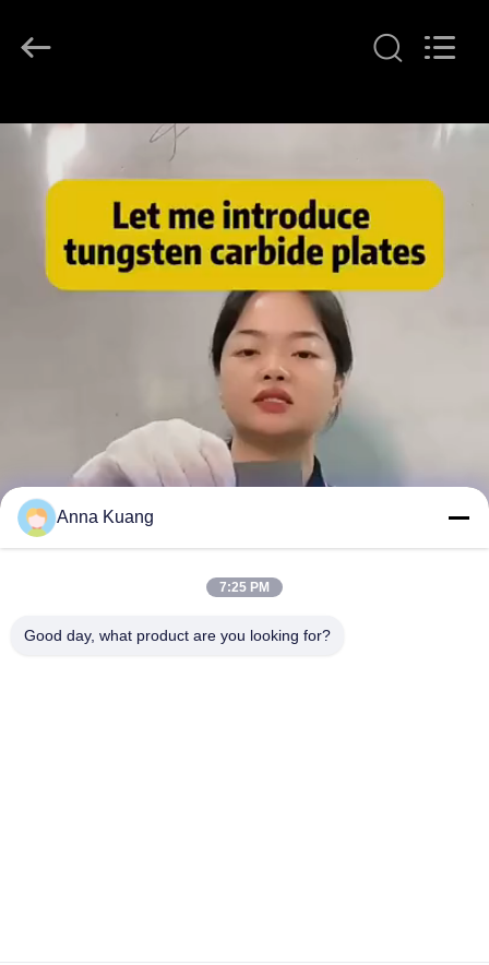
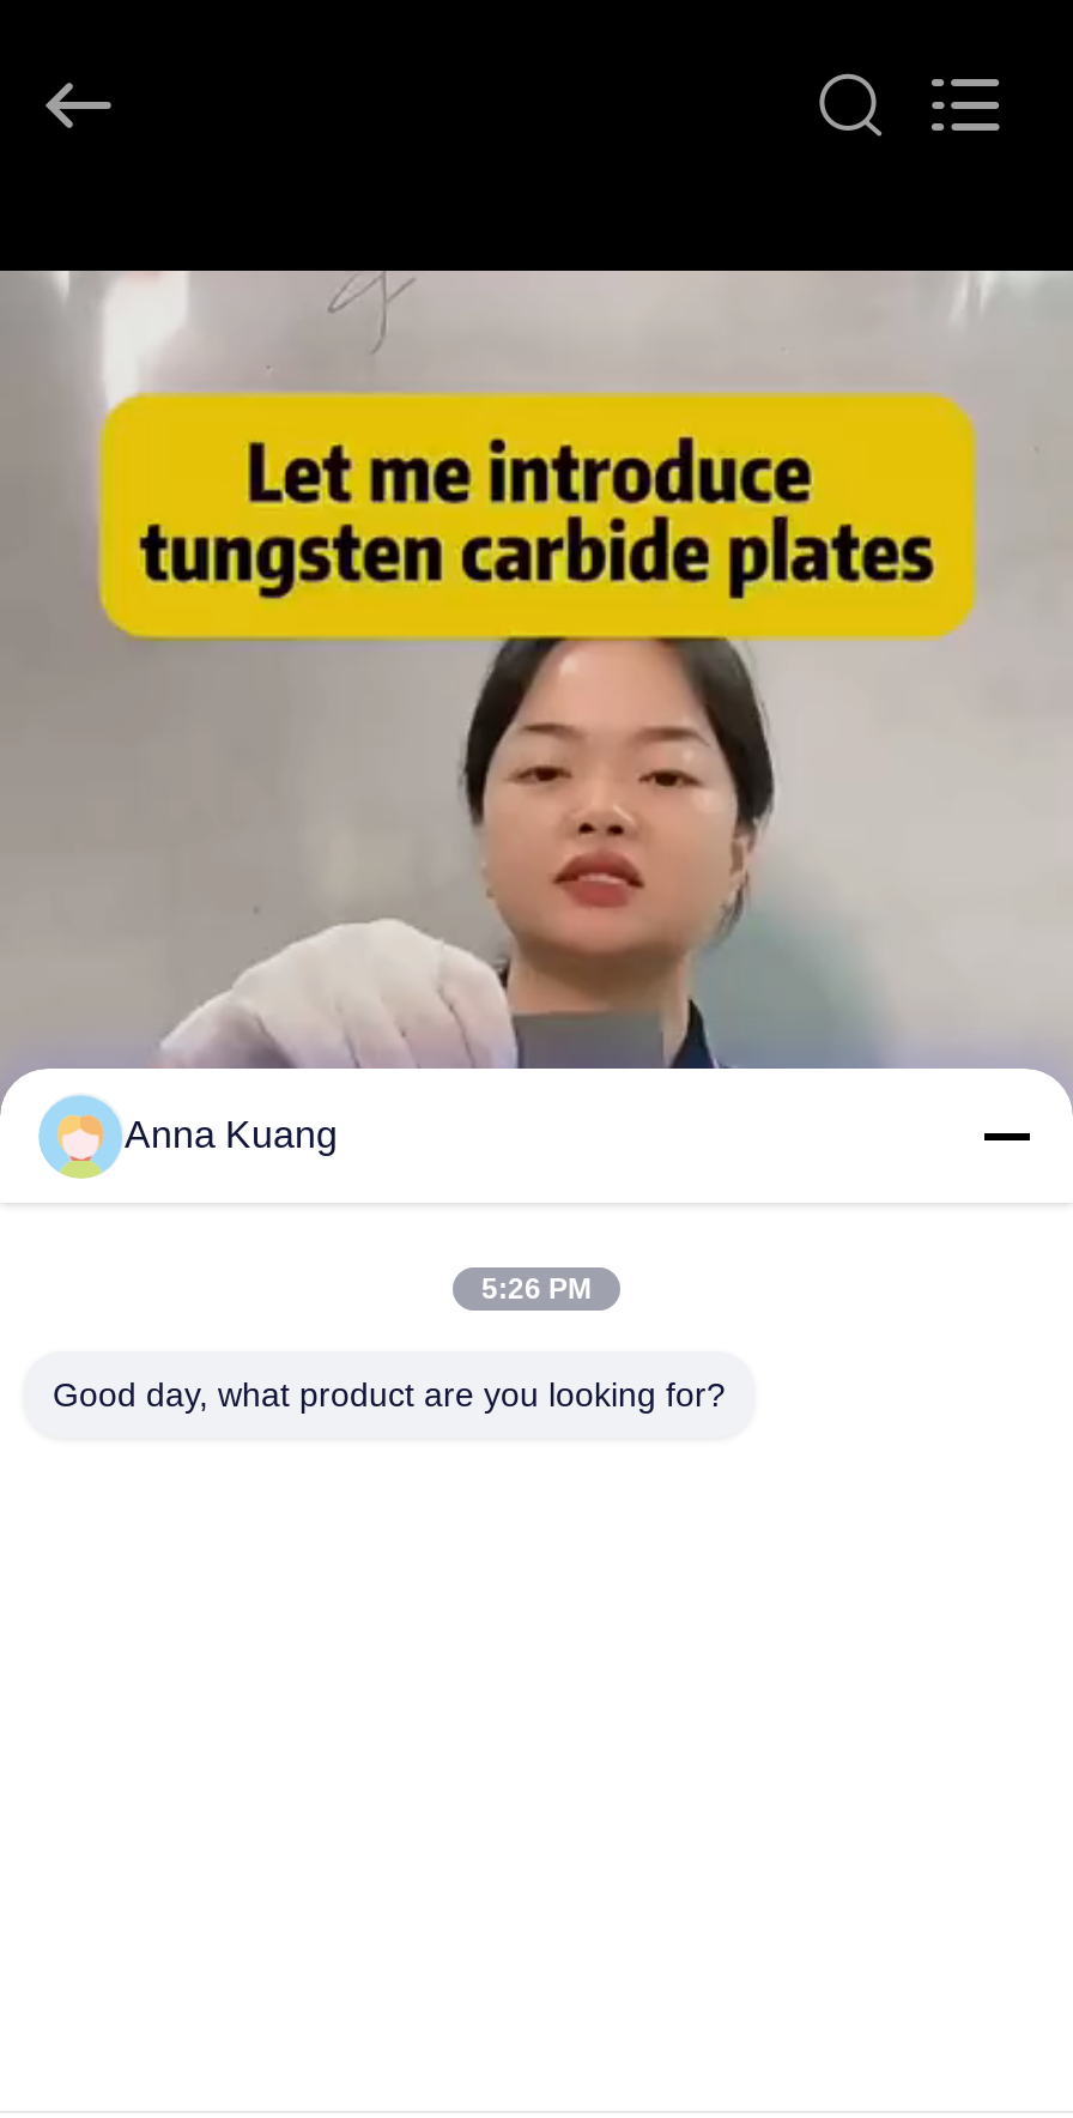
- 7:25 PM
+ 5:26 PM
